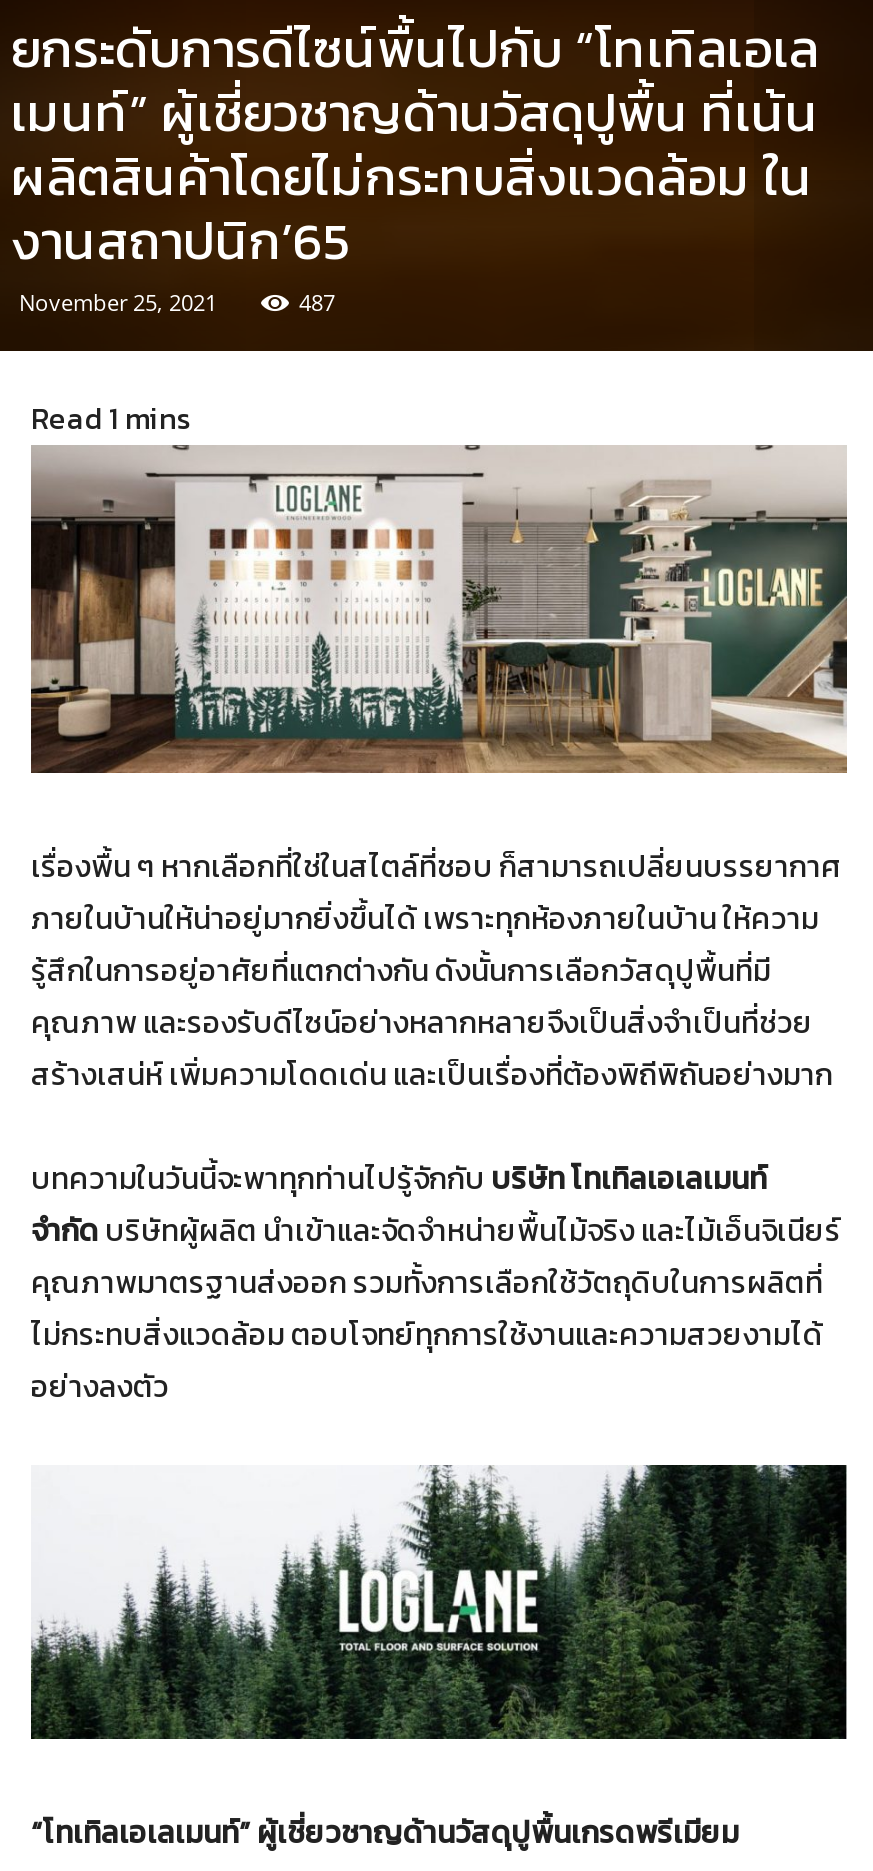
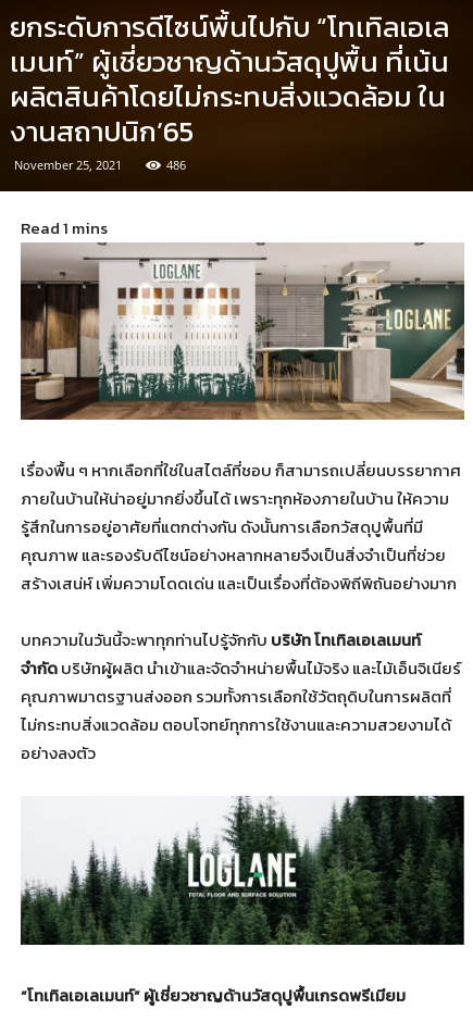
- 487
+ 486
